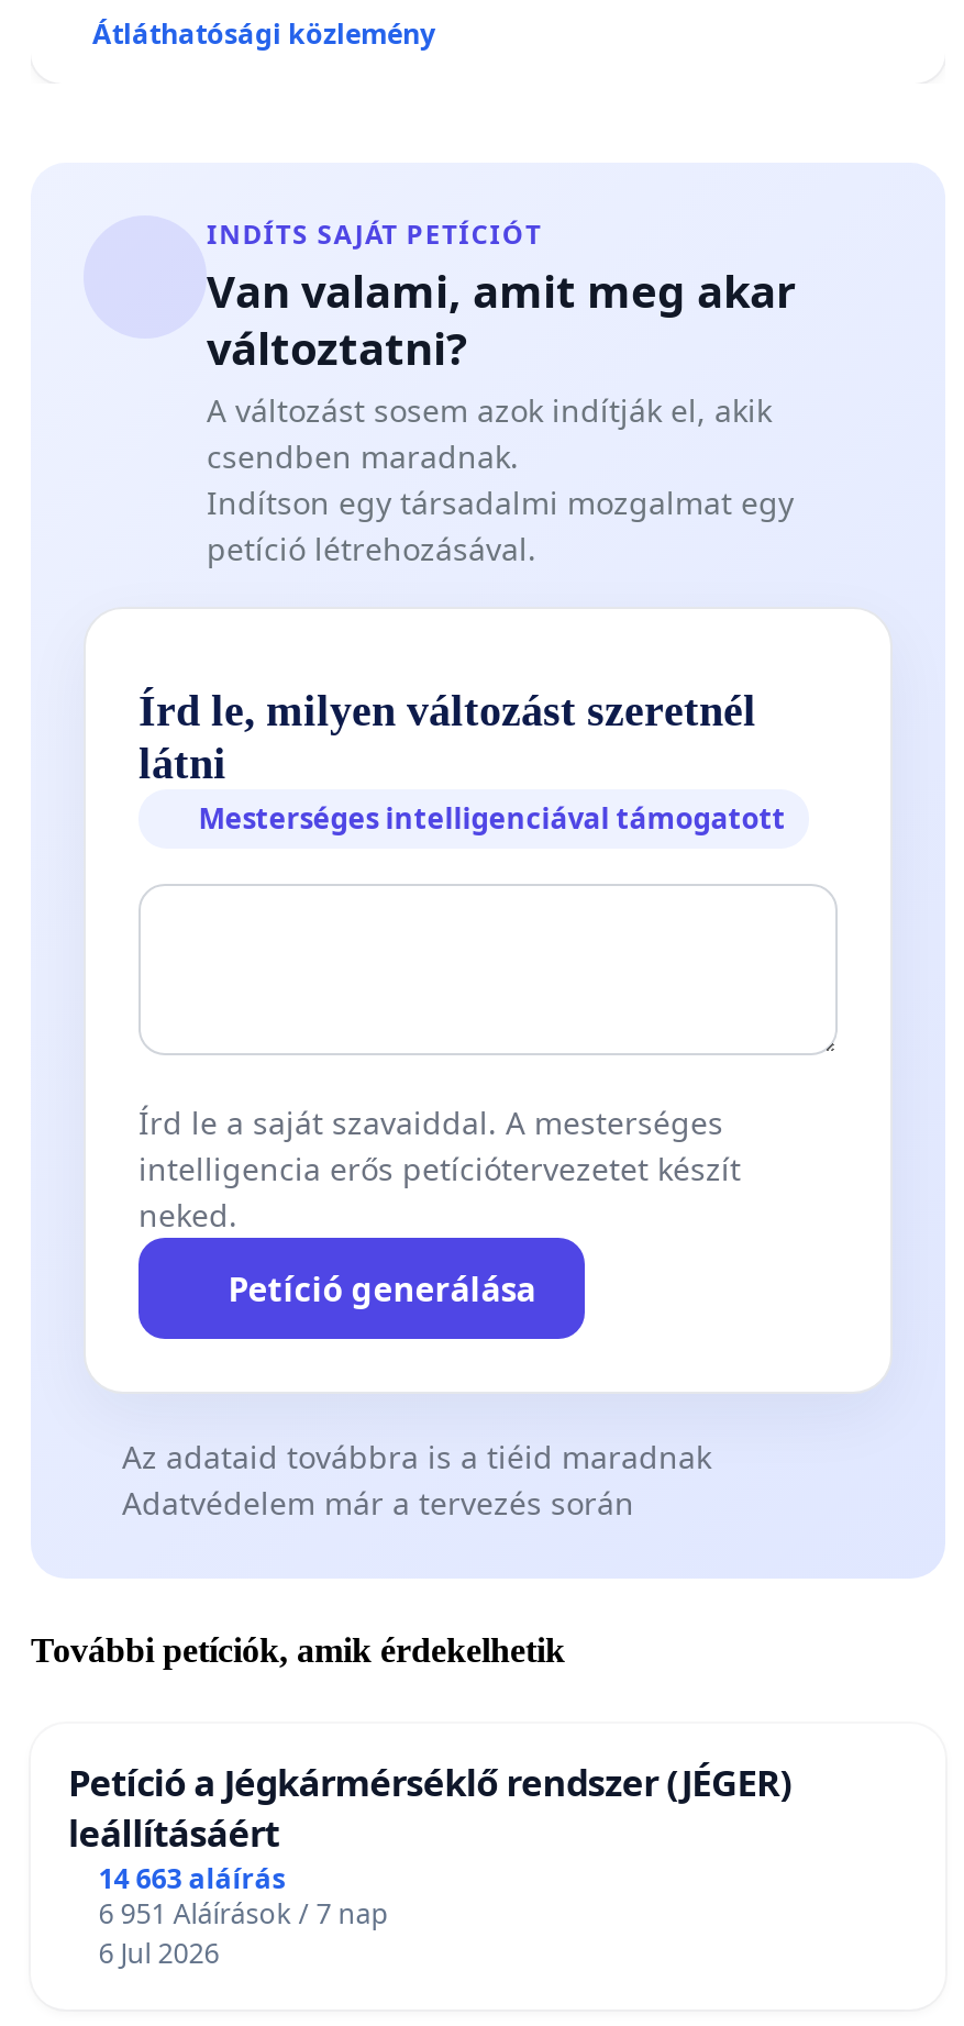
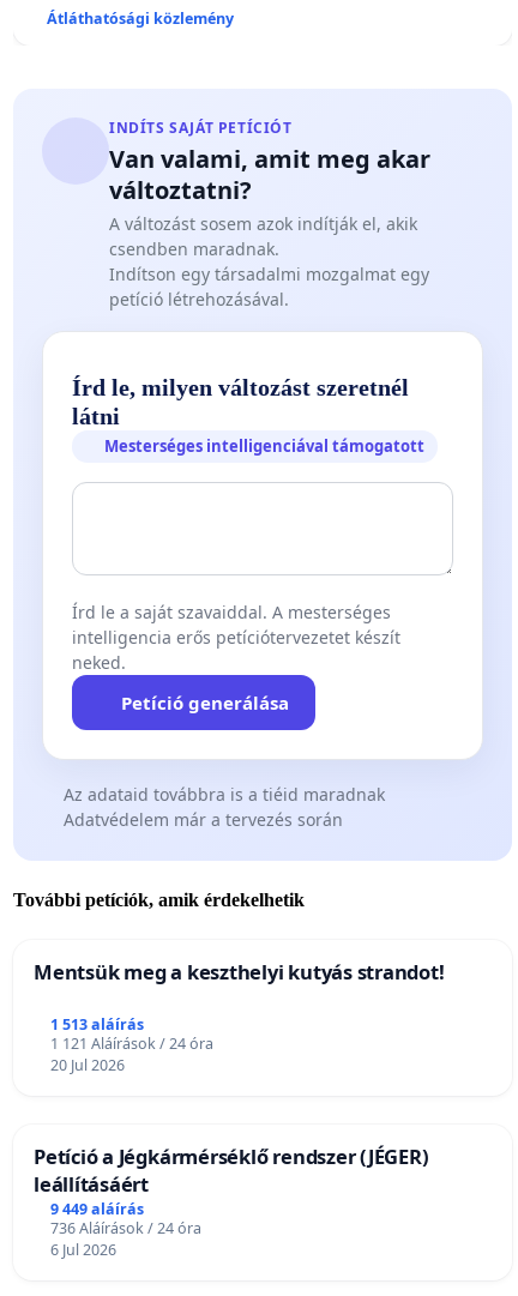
+ Mentsük meg a keszthelyi kutyás strandot!
+ 1 513 aláírás
+ 1 121 Aláírások / 24 óra
+ 20 Jul 2026

- 14 663 aláírás
+ 9 449 aláírás

- 6 951 Aláírások / 7 nap
+ 736 Aláírások / 24 óra
